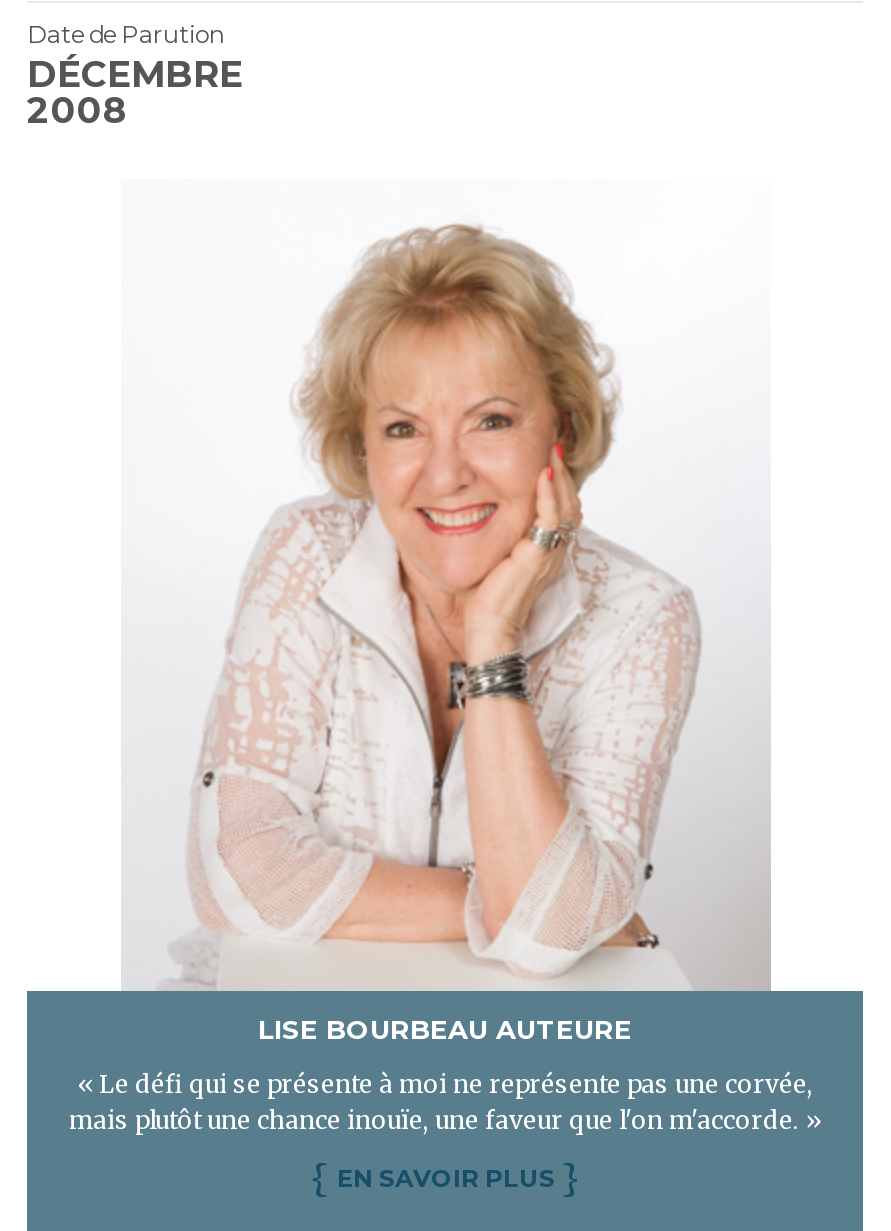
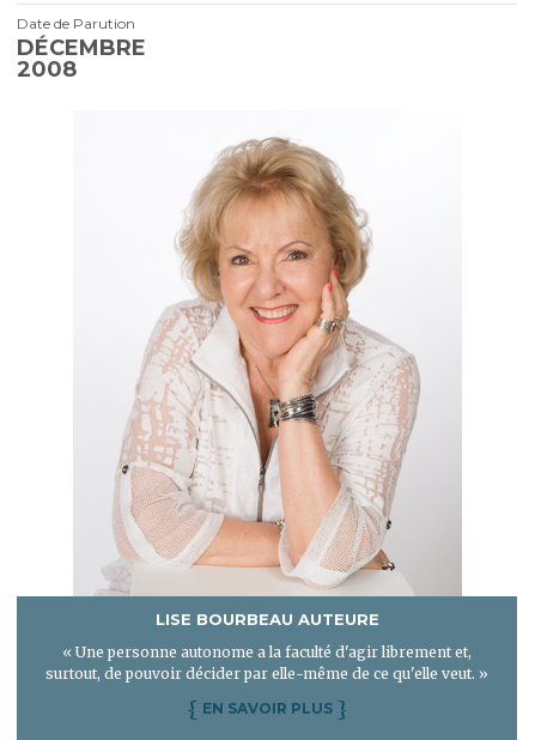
- « Le défi qui se présente à moi ne représente pas une corvée,
- mais plutôt une chance inouïe, une faveur que l'on m'accorde. »
+ « Une personne autonome a la faculté d'agir librement et,
+ surtout, de pouvoir décider par elle-même de ce qu'elle veut. »
